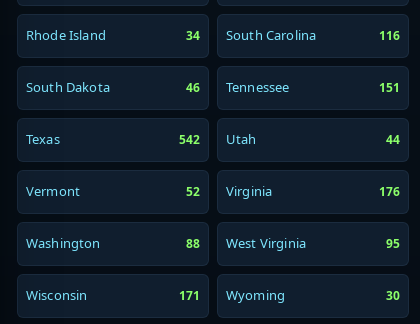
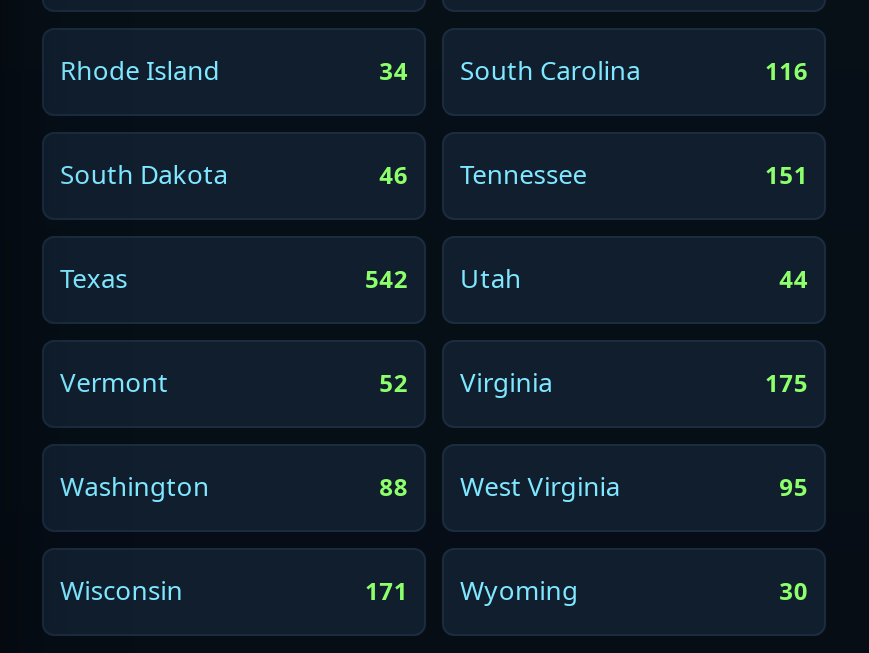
- 176
+ 175
